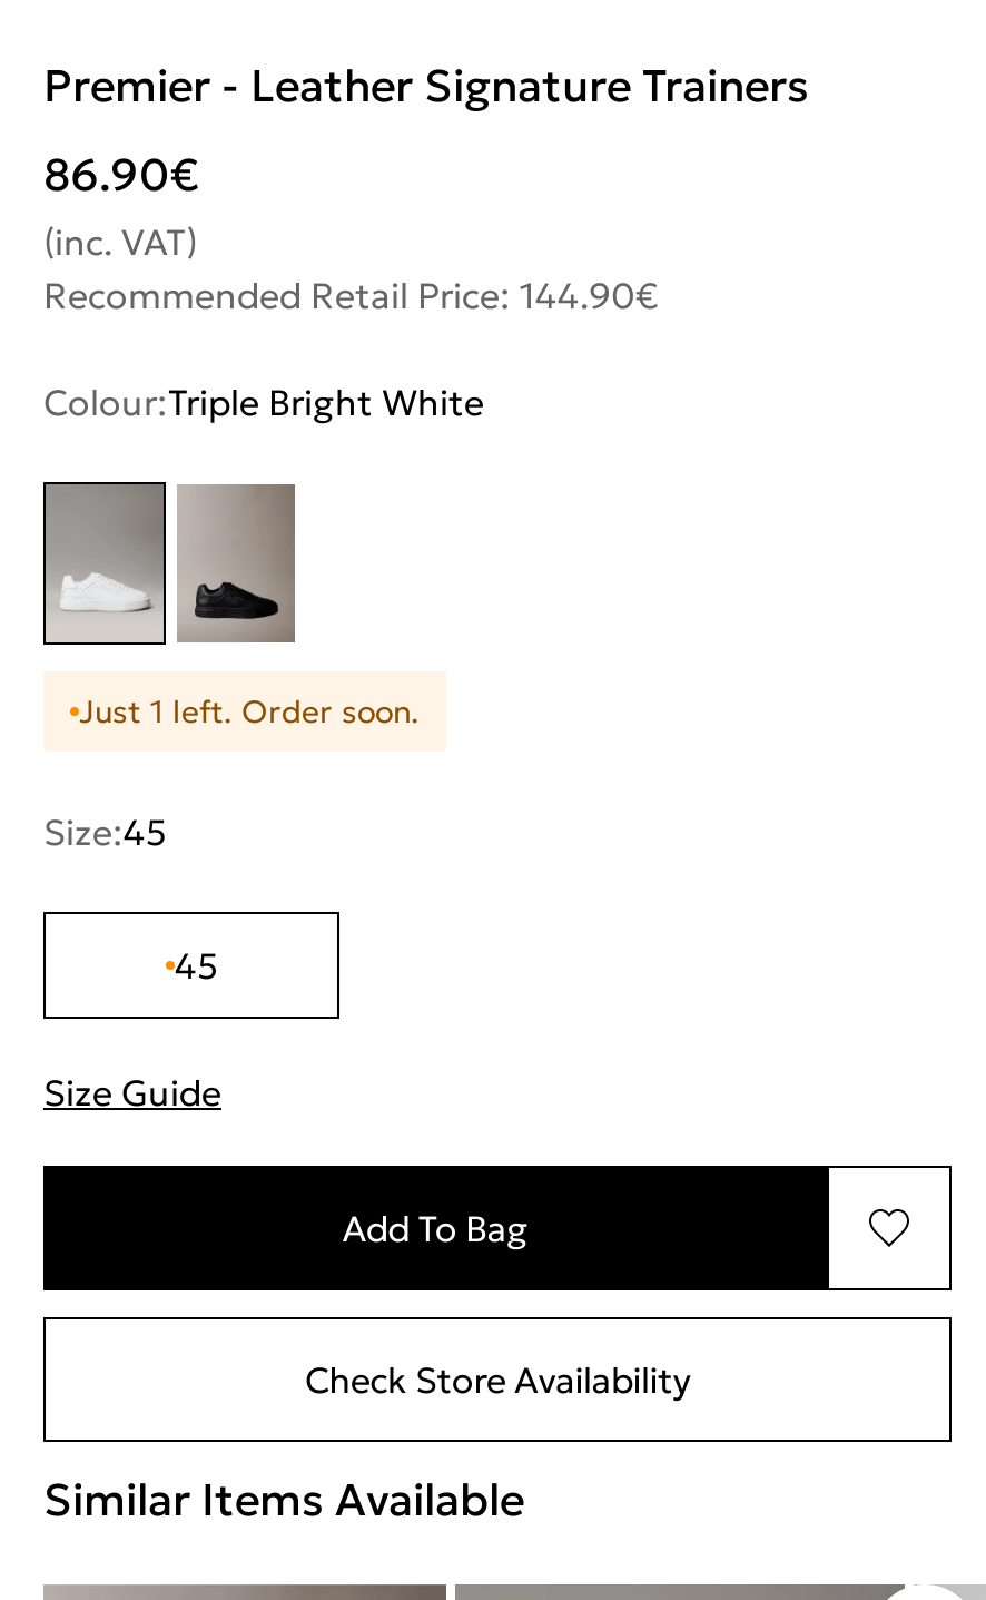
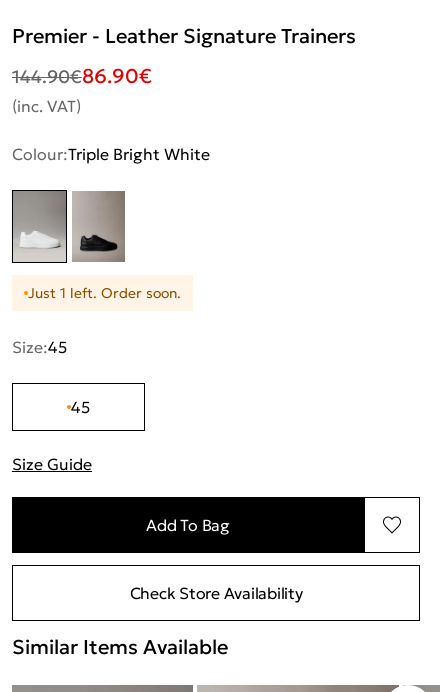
- 86.90€
+ 144.90€86.90€

- Recommended Retail Price: 144.90€
